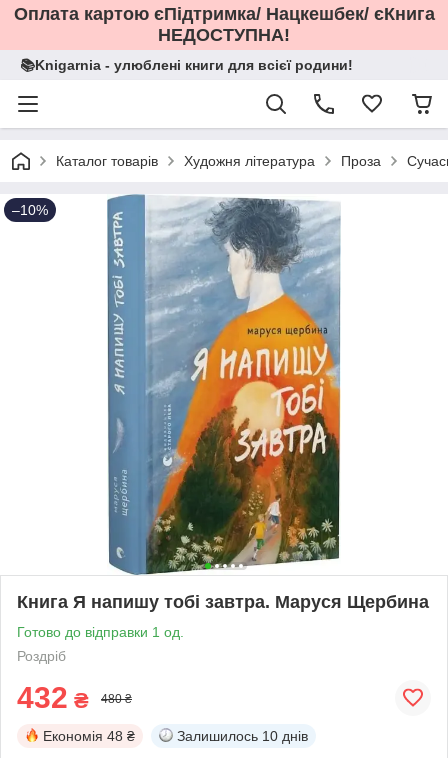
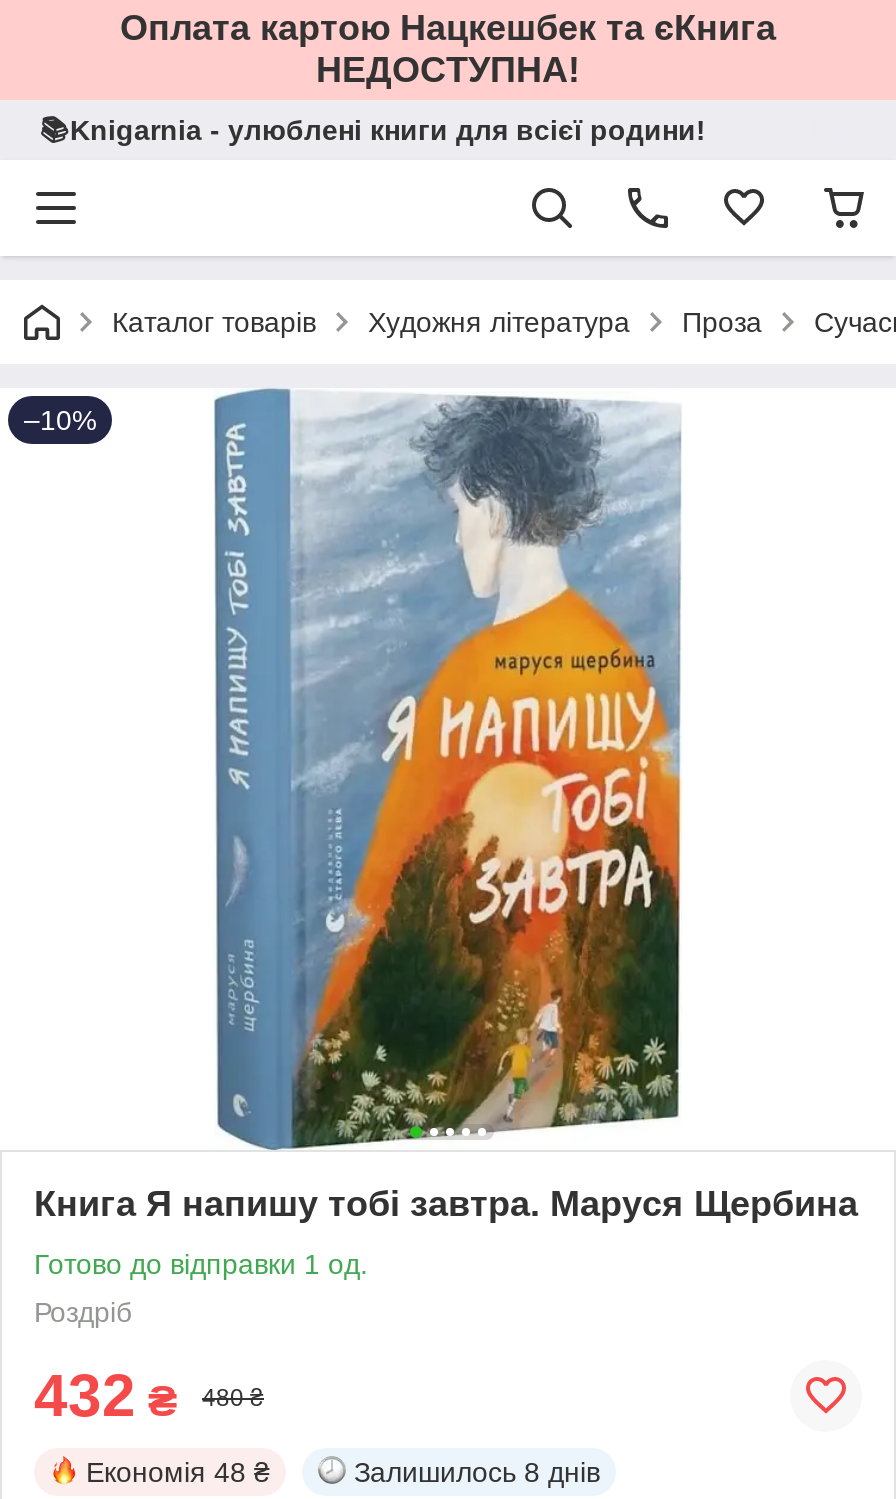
- Оплата картою єПідтримка/ Нацкешбек/ єКнига
+ Оплата картою Нацкешбек та єКнига

- Залишилось 10 днів
+ Залишилось 8 днів
